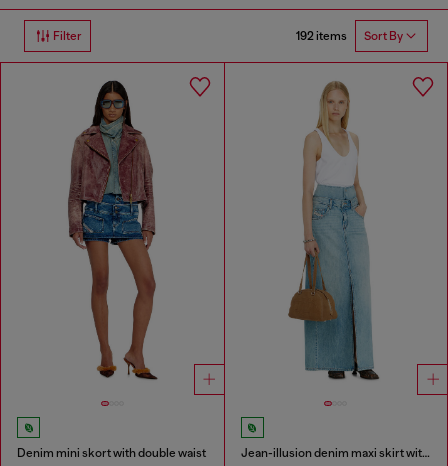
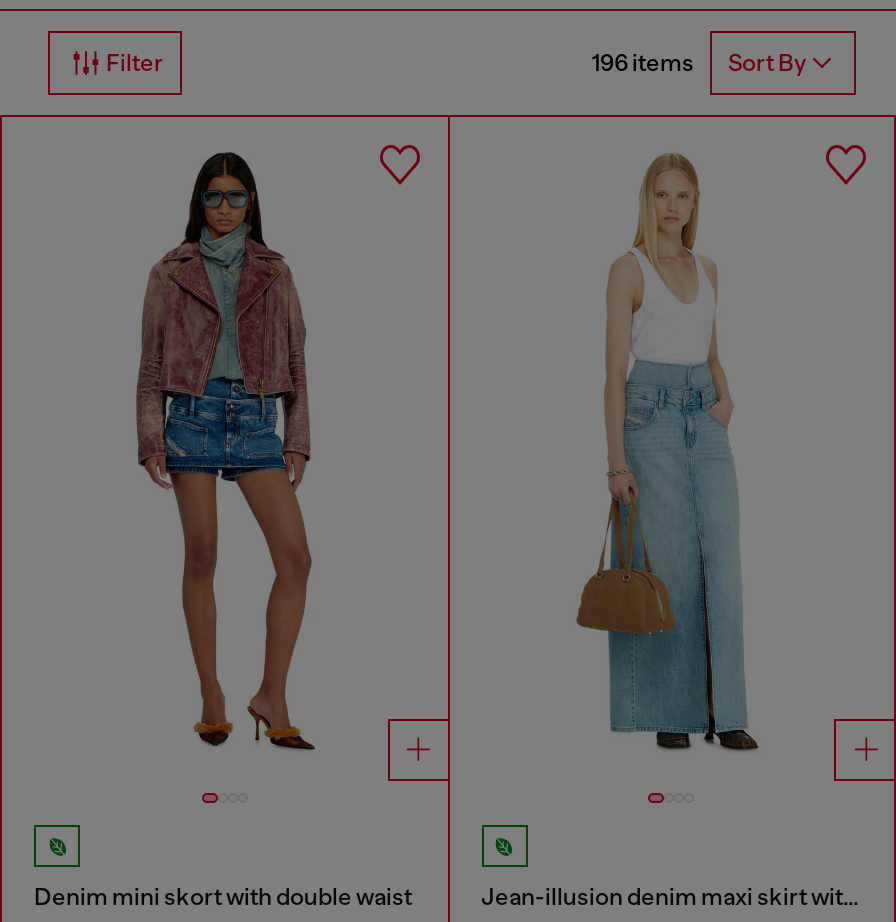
- 192 items Sort By
+ 196 items Sort By
